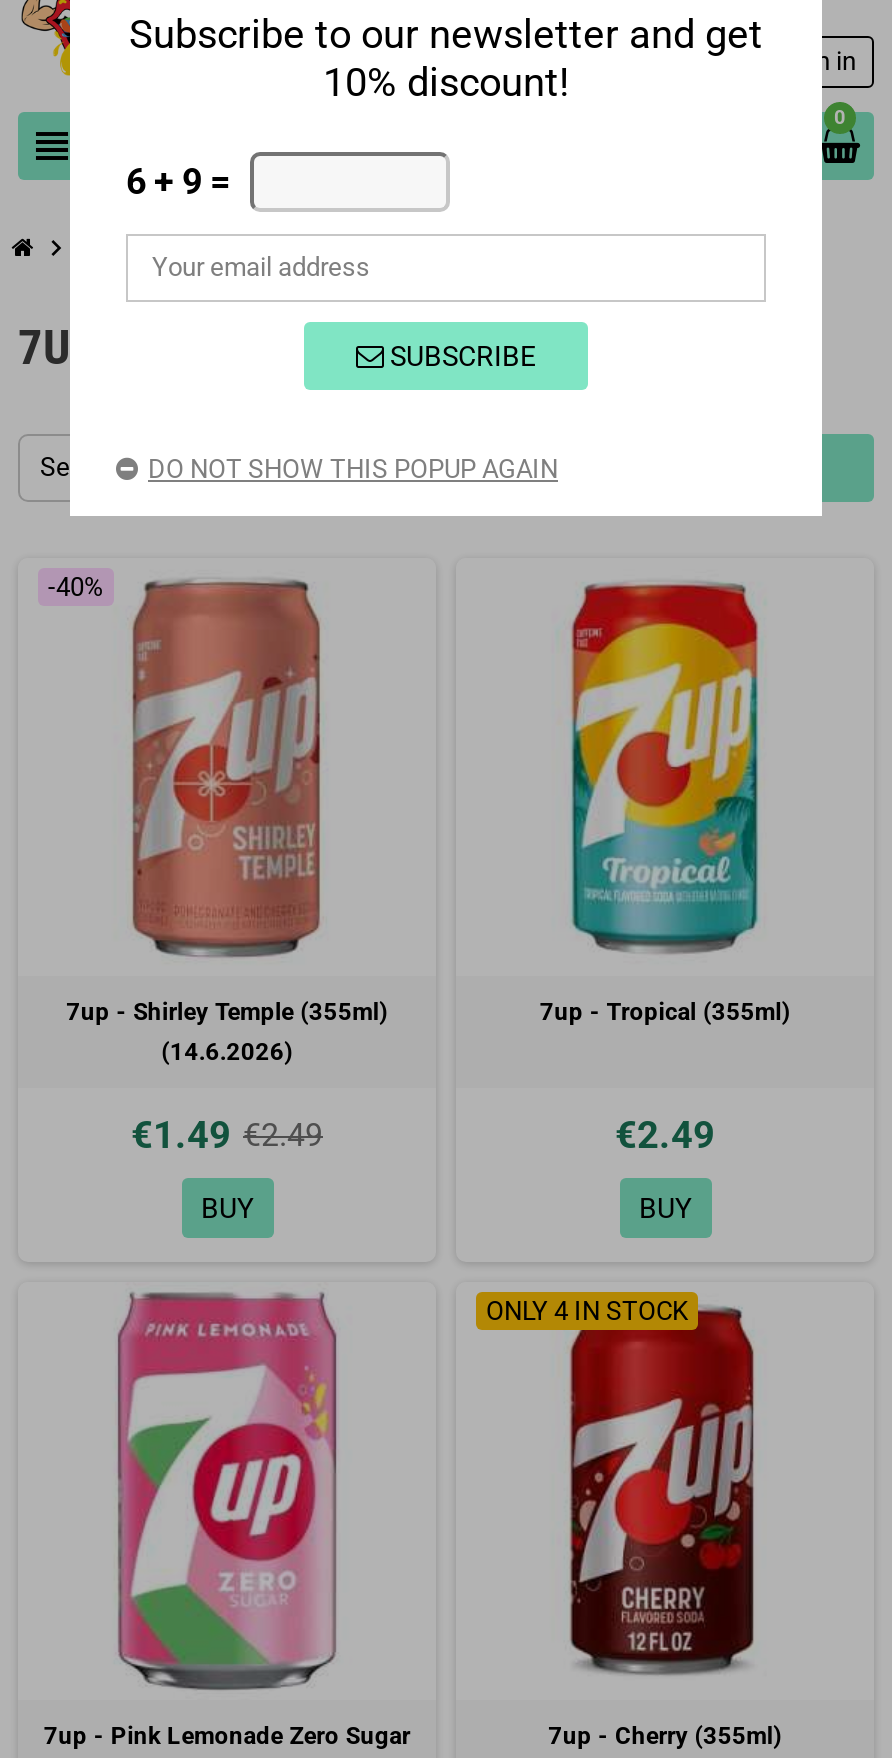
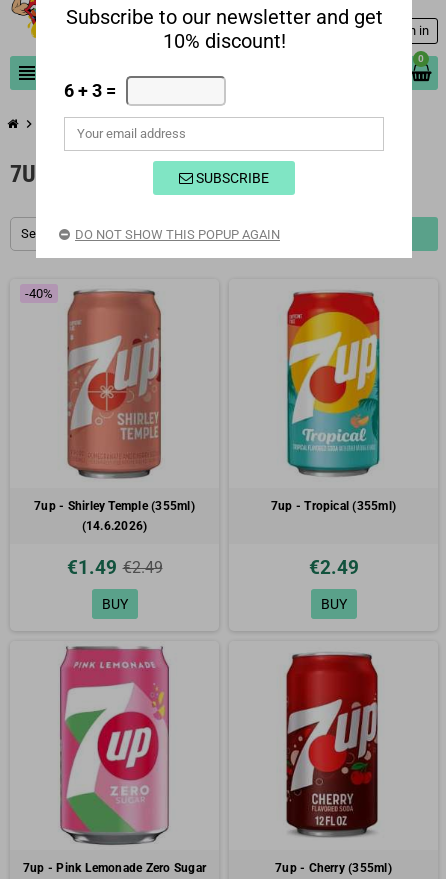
- 6 + 9 =
+ 6 + 3 =

- ONLY 4 IN STOCK
